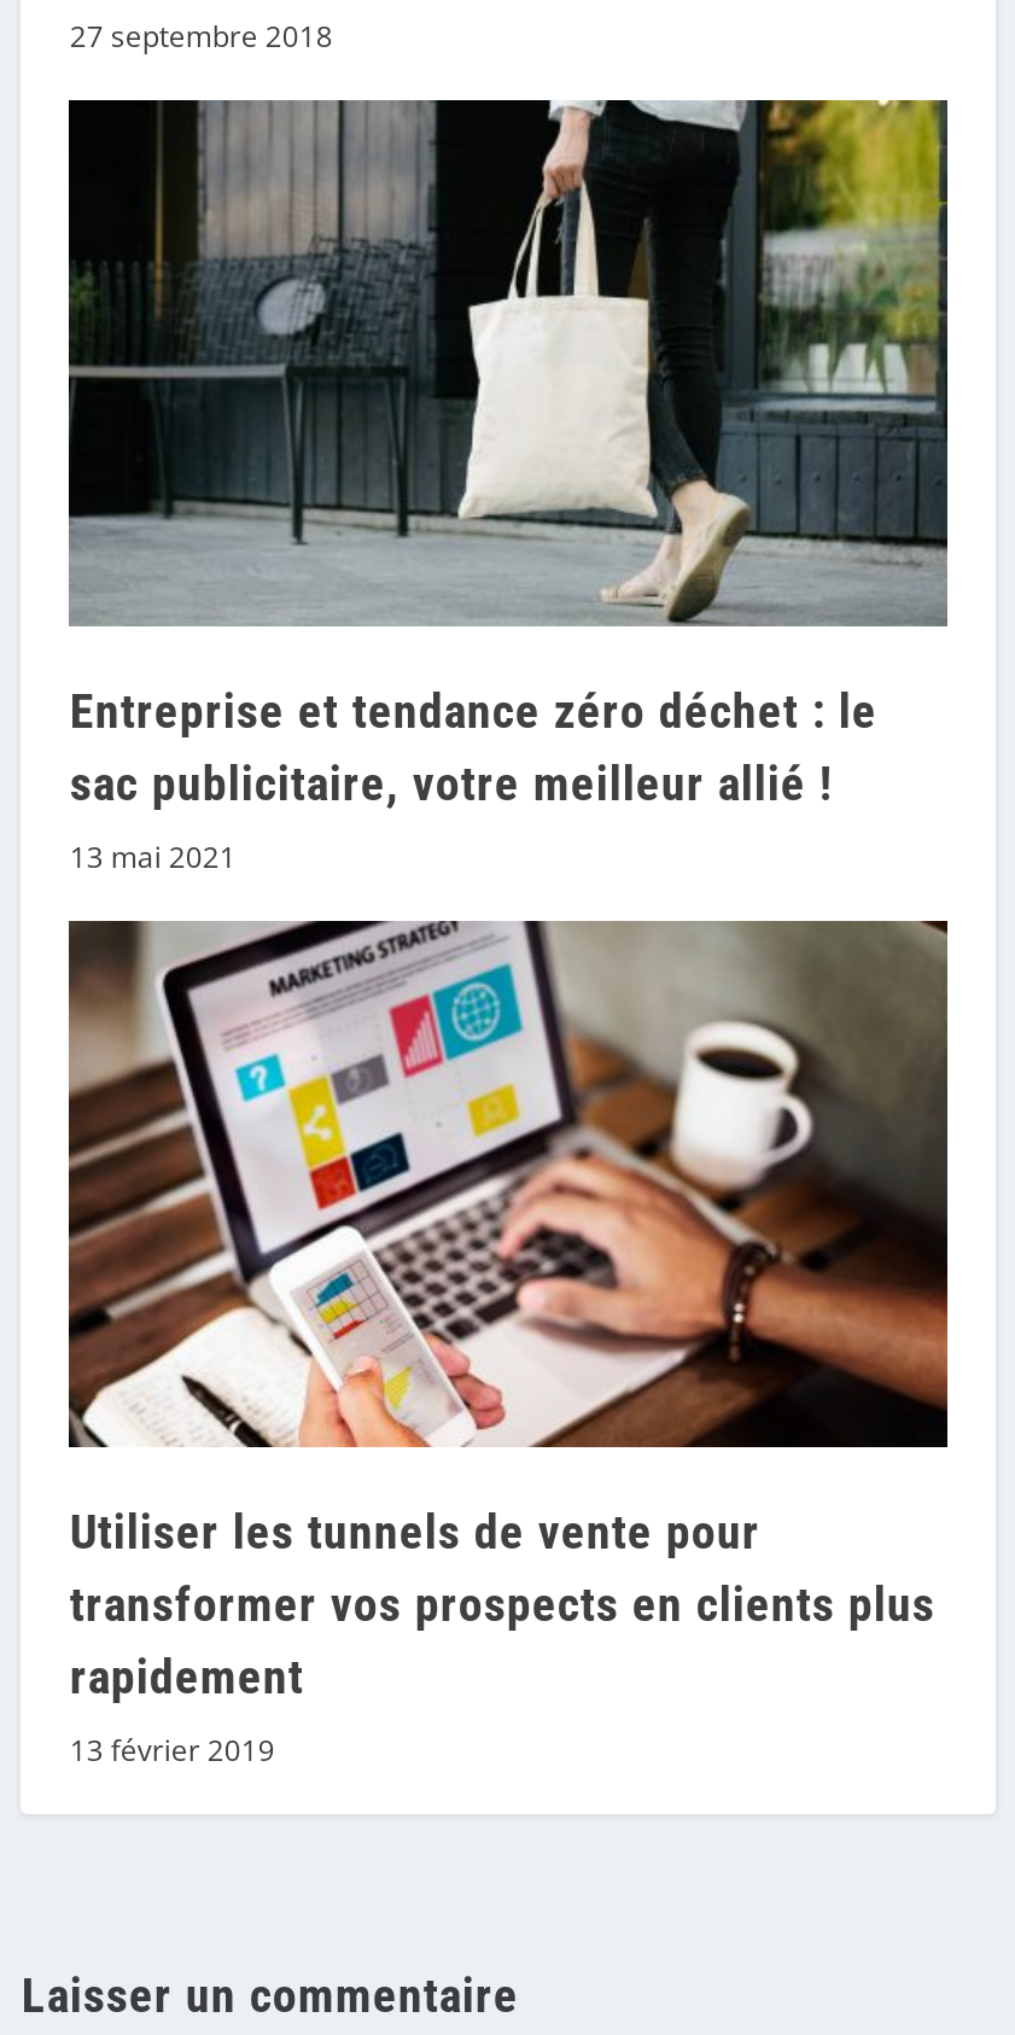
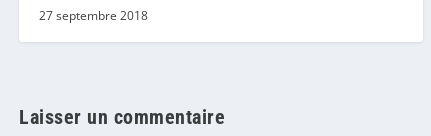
- [image]
- Entreprise et tendance zéro déchet : le
- sac publicitaire, votre meilleur allié !
- 13 mai 2021

- [image]
- Utiliser les tunnels de vente pour
- transformer vos prospects en clients plus
- rapidement
- 13 février 2019
